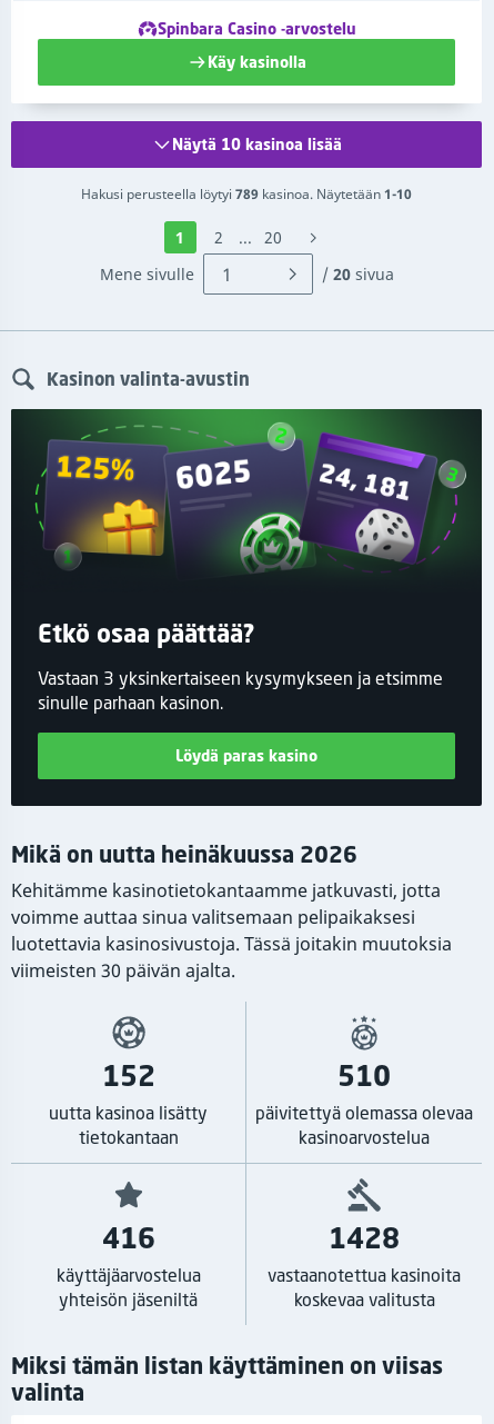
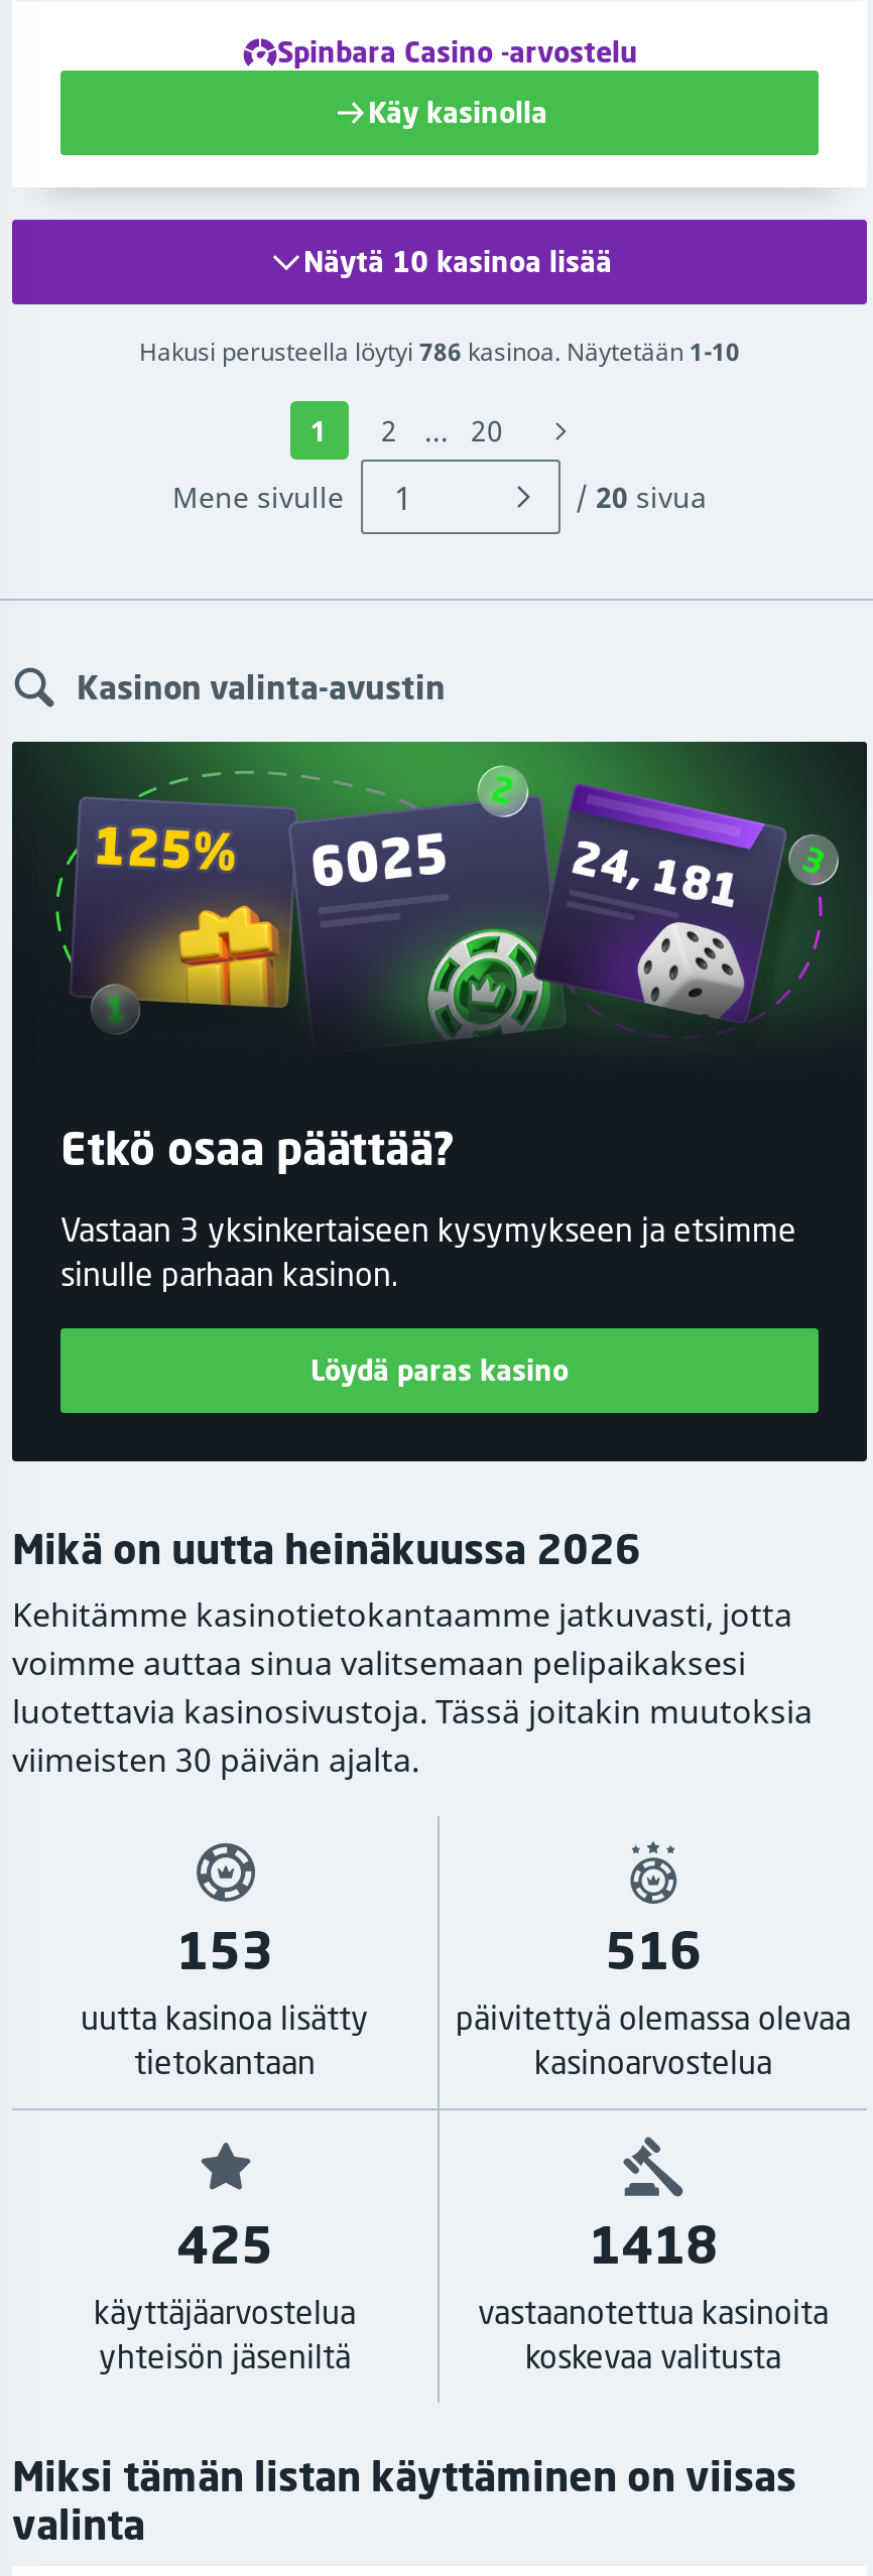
- Hakusi perusteella löytyi 789 kasinoa. Näytetään 1-10
+ Hakusi perusteella löytyi 786 kasinoa. Näytetään 1-10

- 152
+ 153

- 510
+ 516

- 416
+ 425

- 1428
+ 1418
